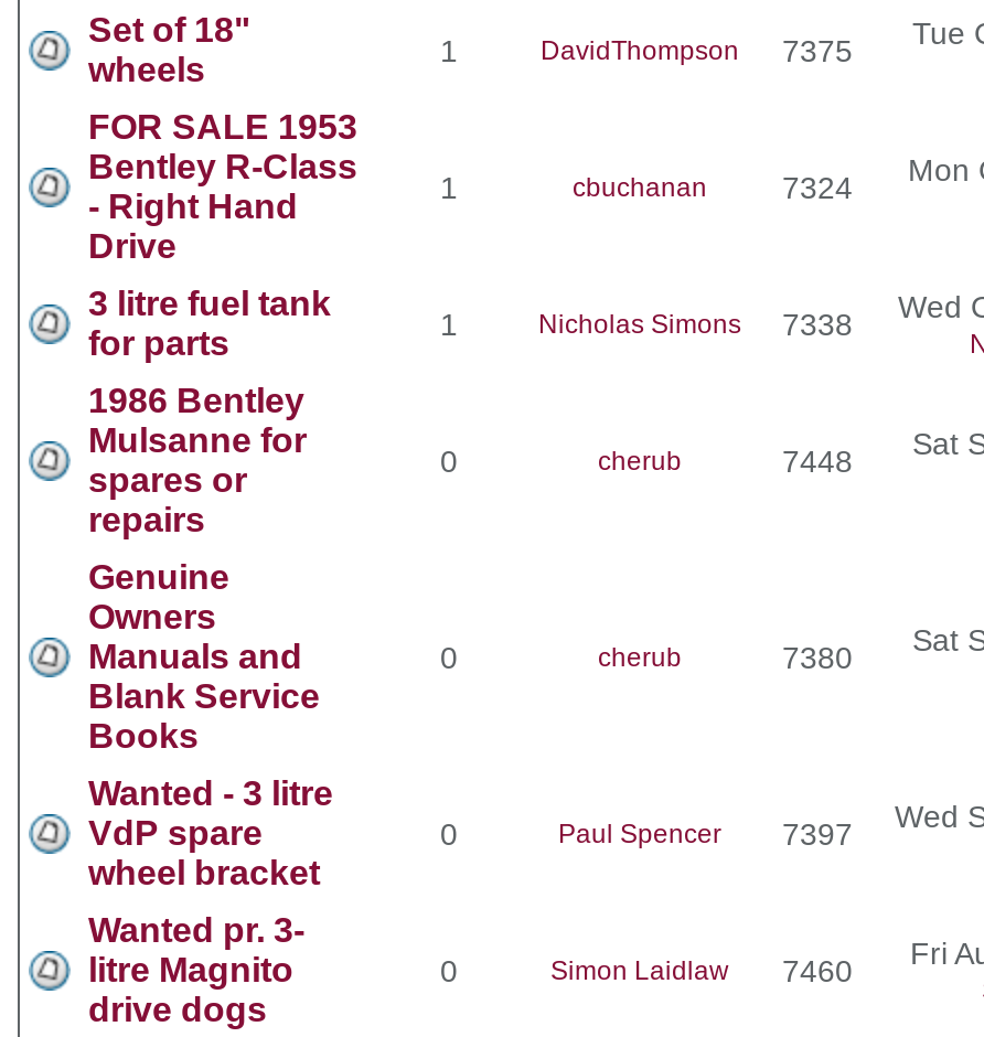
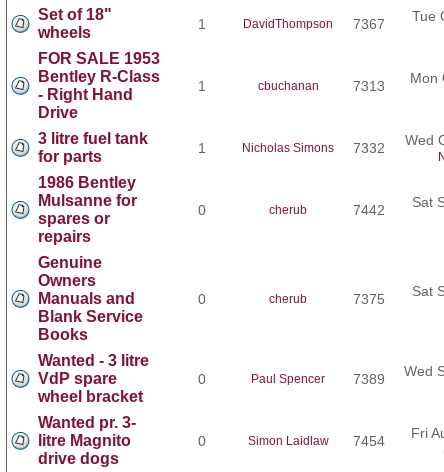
- 7375
+ 7367

- 7324
+ 7313

- 7338
+ 7332

- 7448
+ 7442

- 7380
+ 7375

- 7397
+ 7389

- 7460
+ 7454
